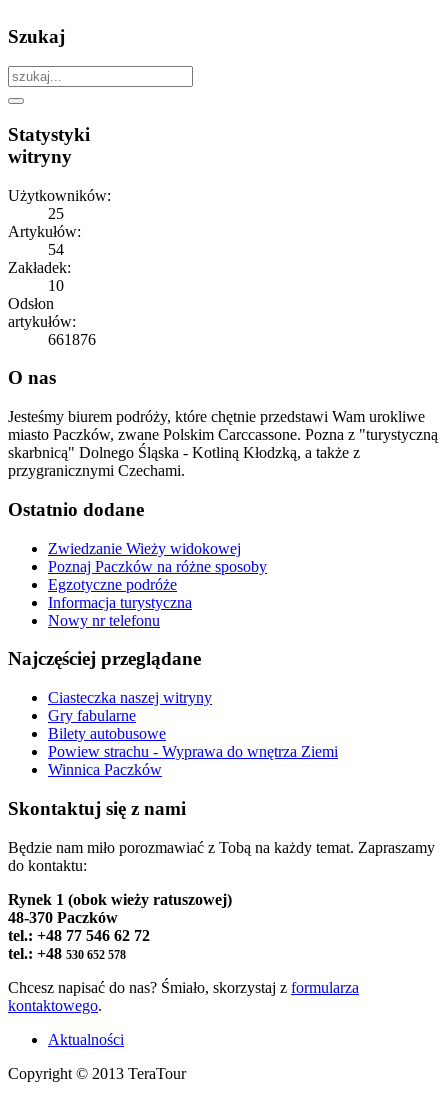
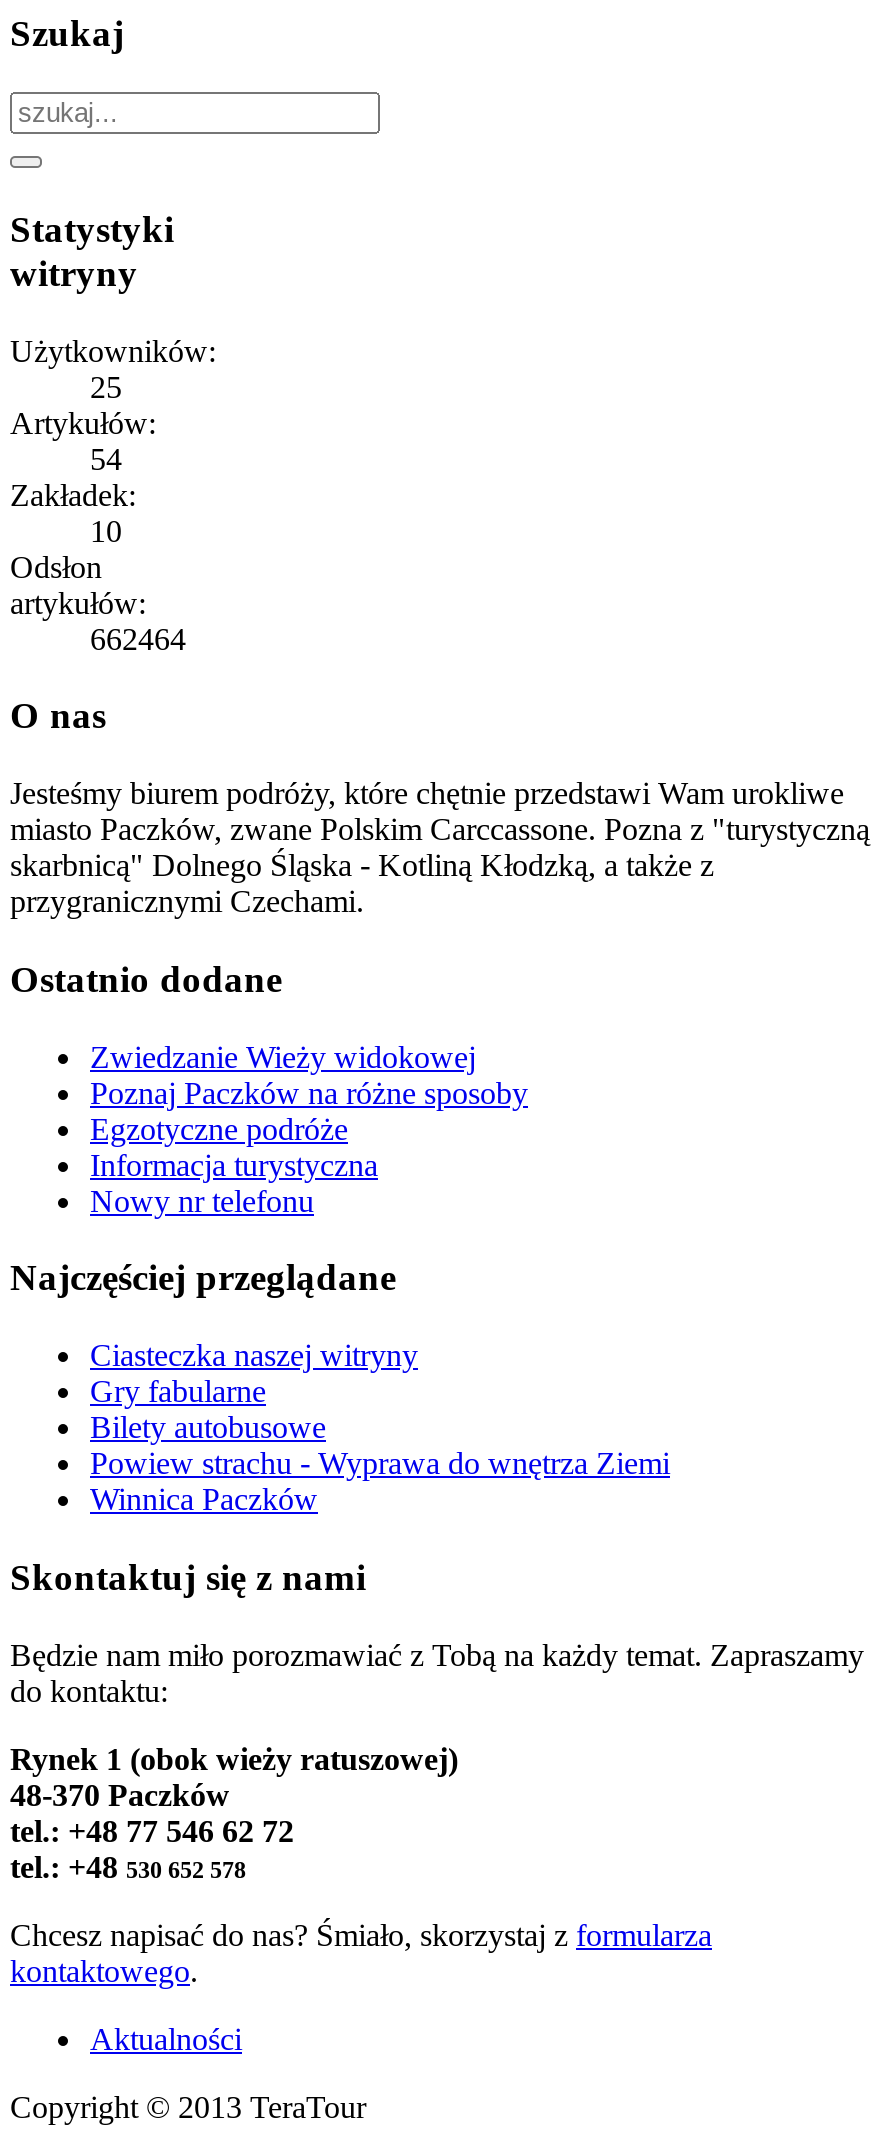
- 661876
+ 662464
